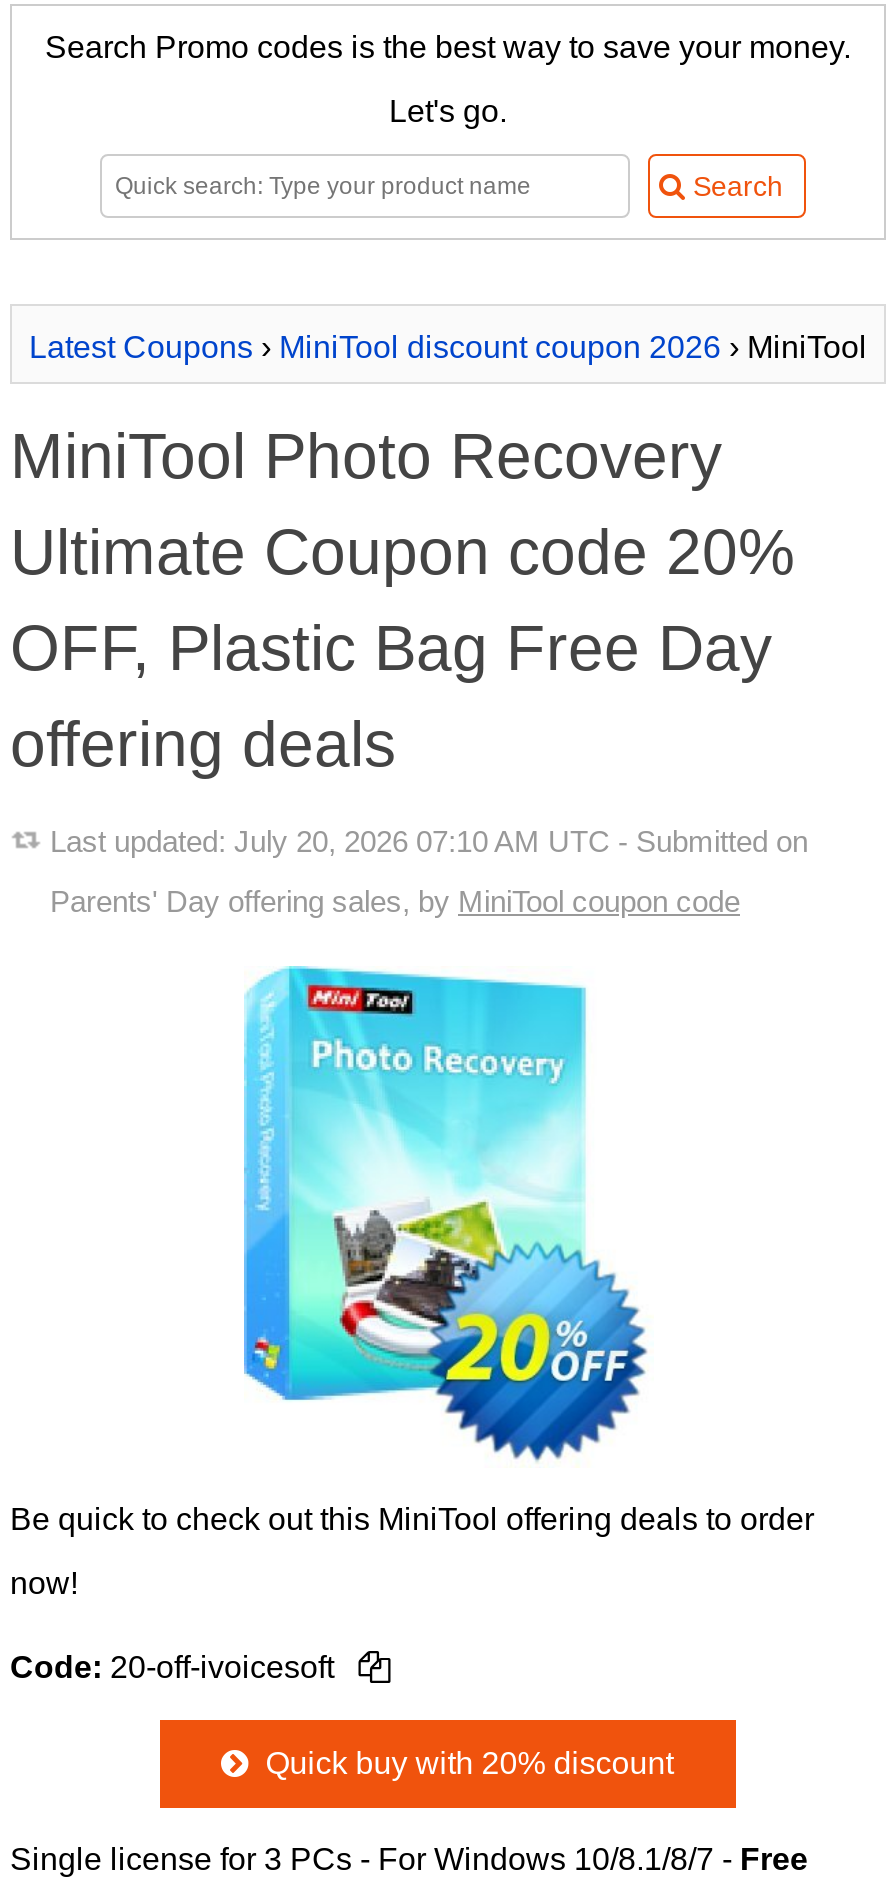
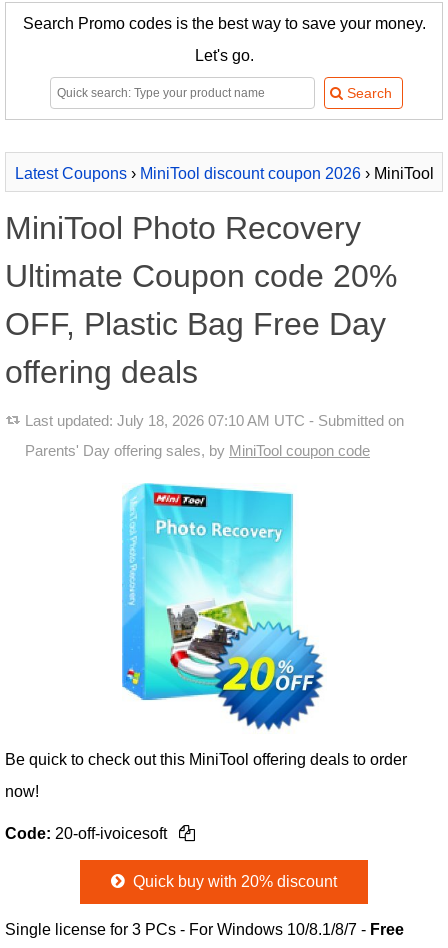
- Last updated: July 20, 2026 07:10 AM UTC - Submitted on
+ Last updated: July 18, 2026 07:10 AM UTC - Submitted on
